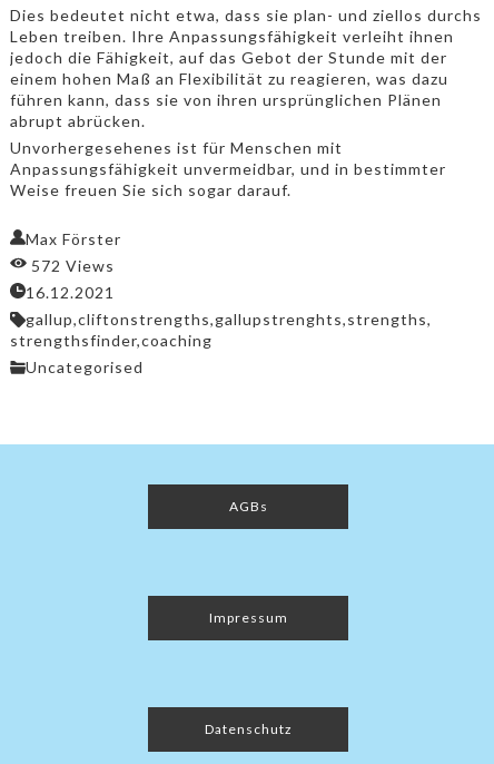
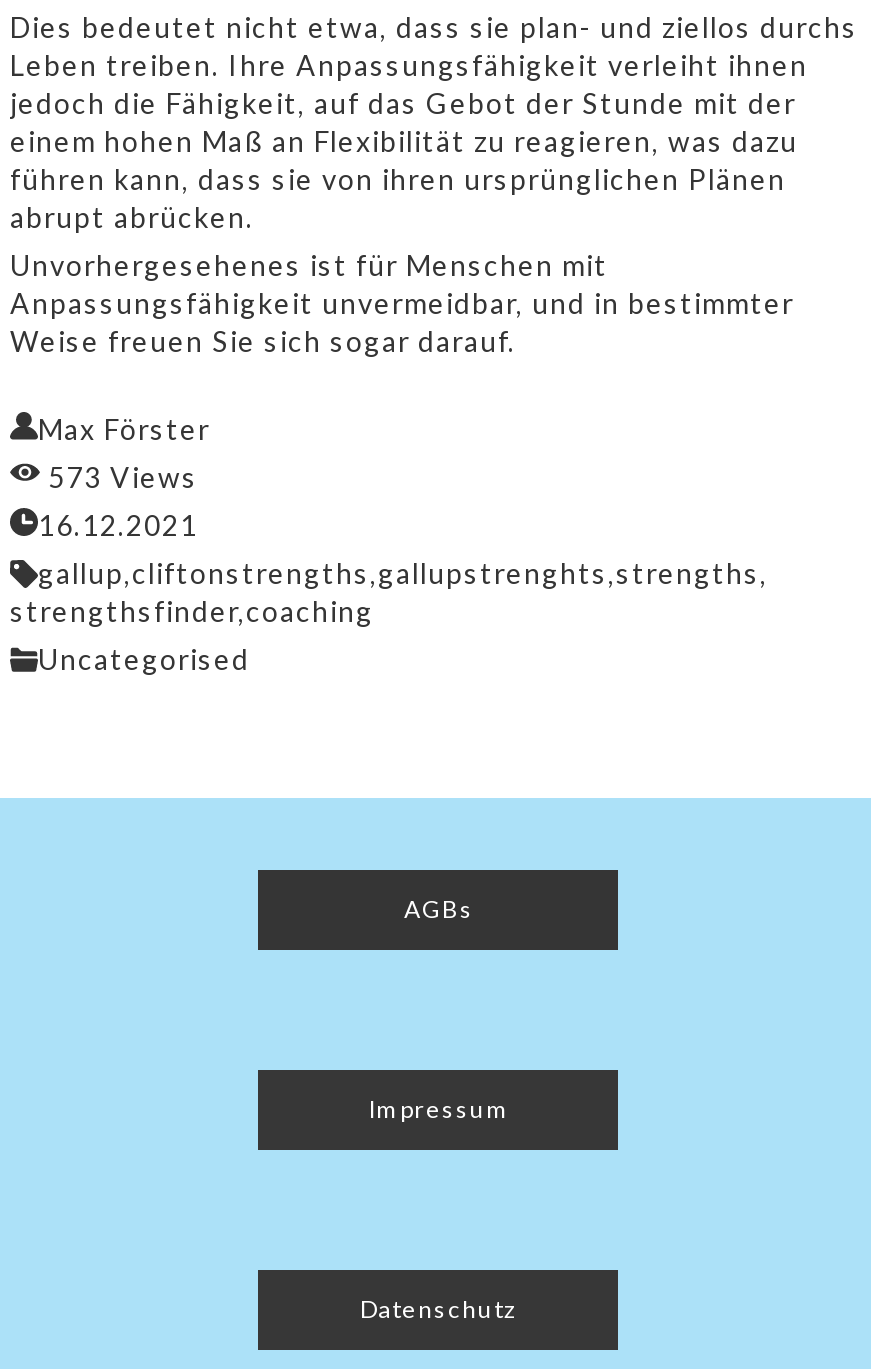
- 572 Views
+ 573 Views
